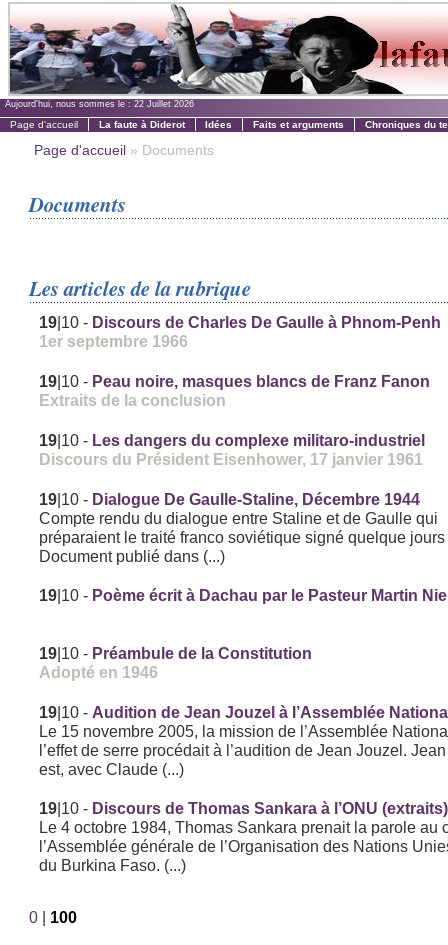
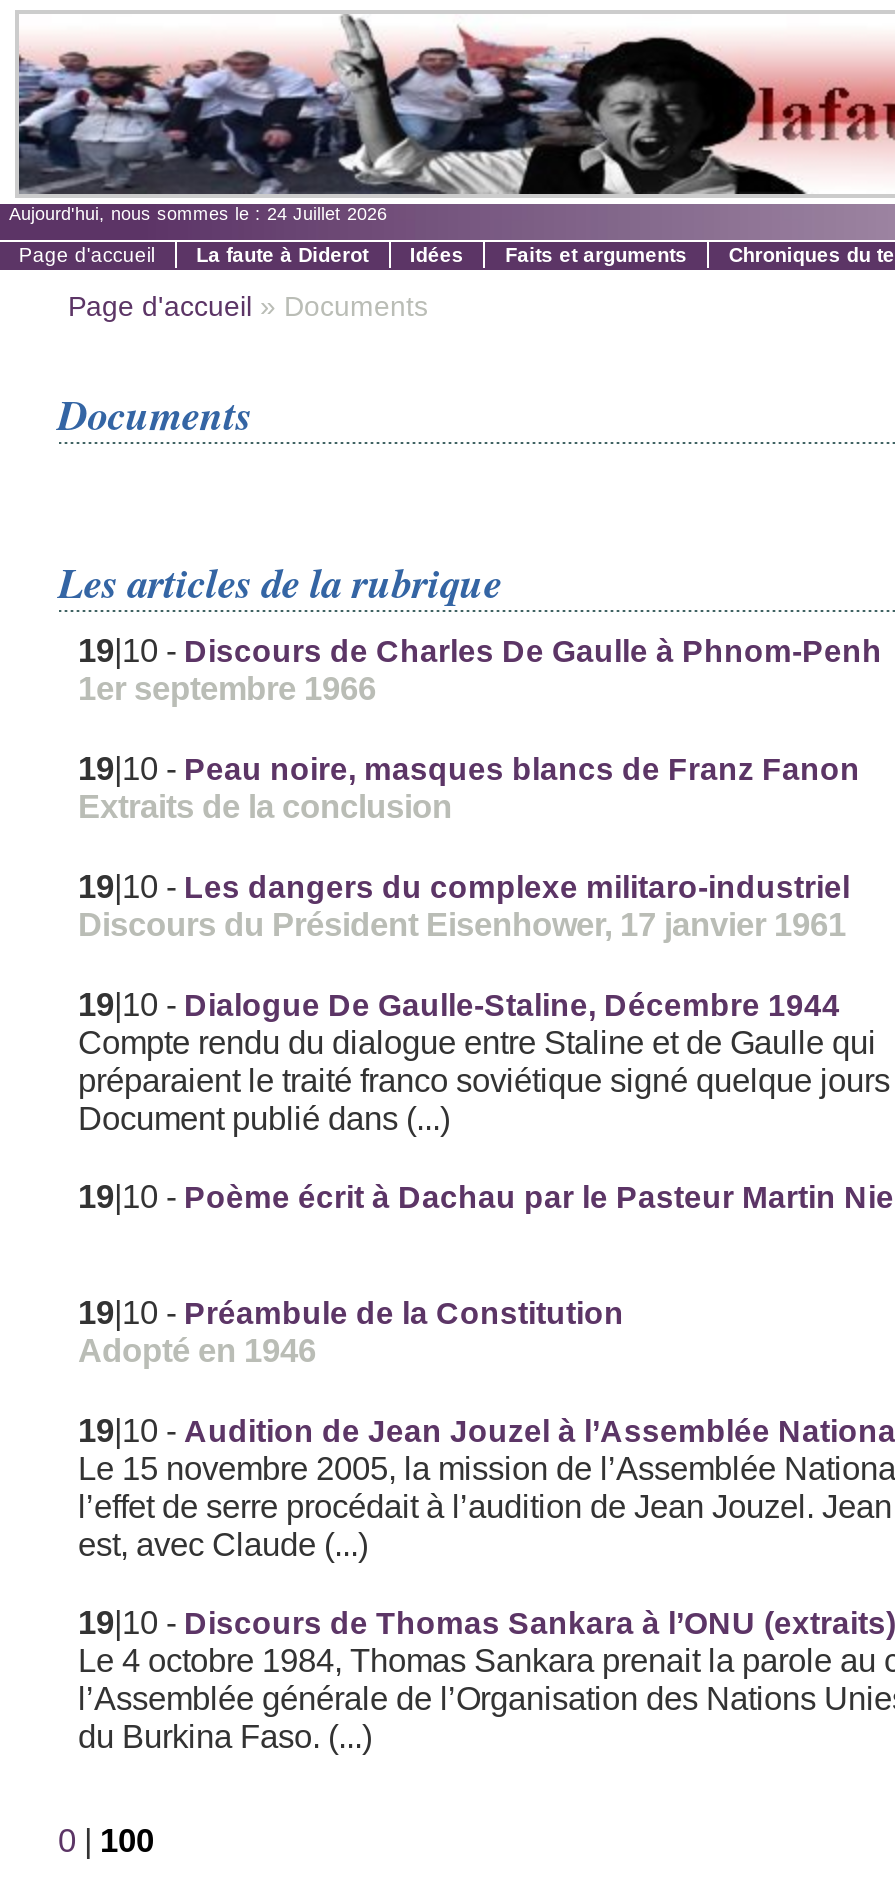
- Aujourd'hui, nous sommes le :22 Juillet 2026
+ Aujourd'hui, nous sommes le :24 Juillet 2026
